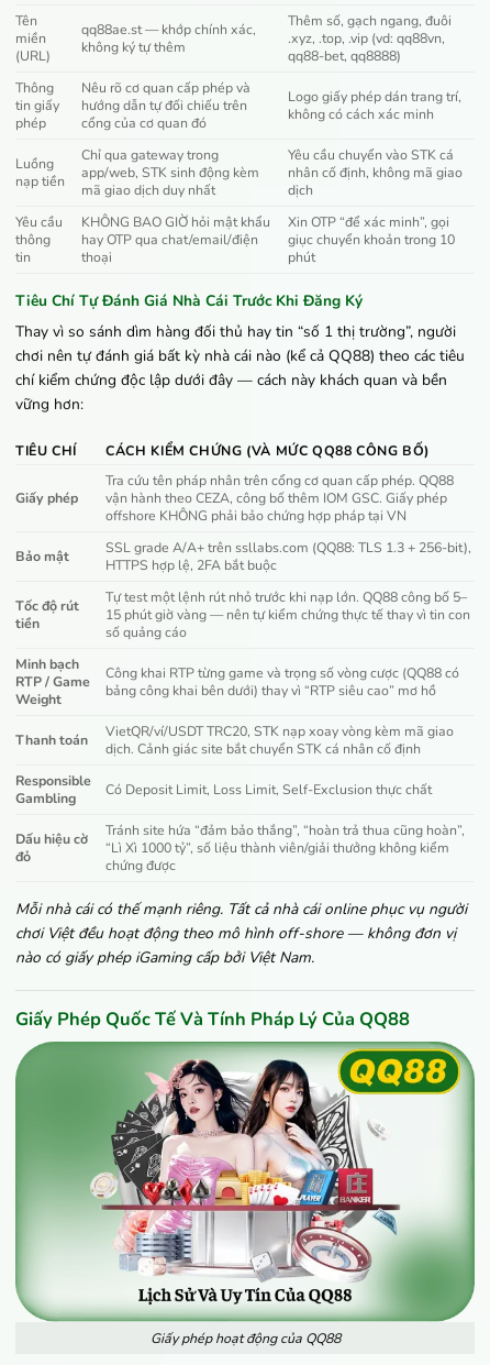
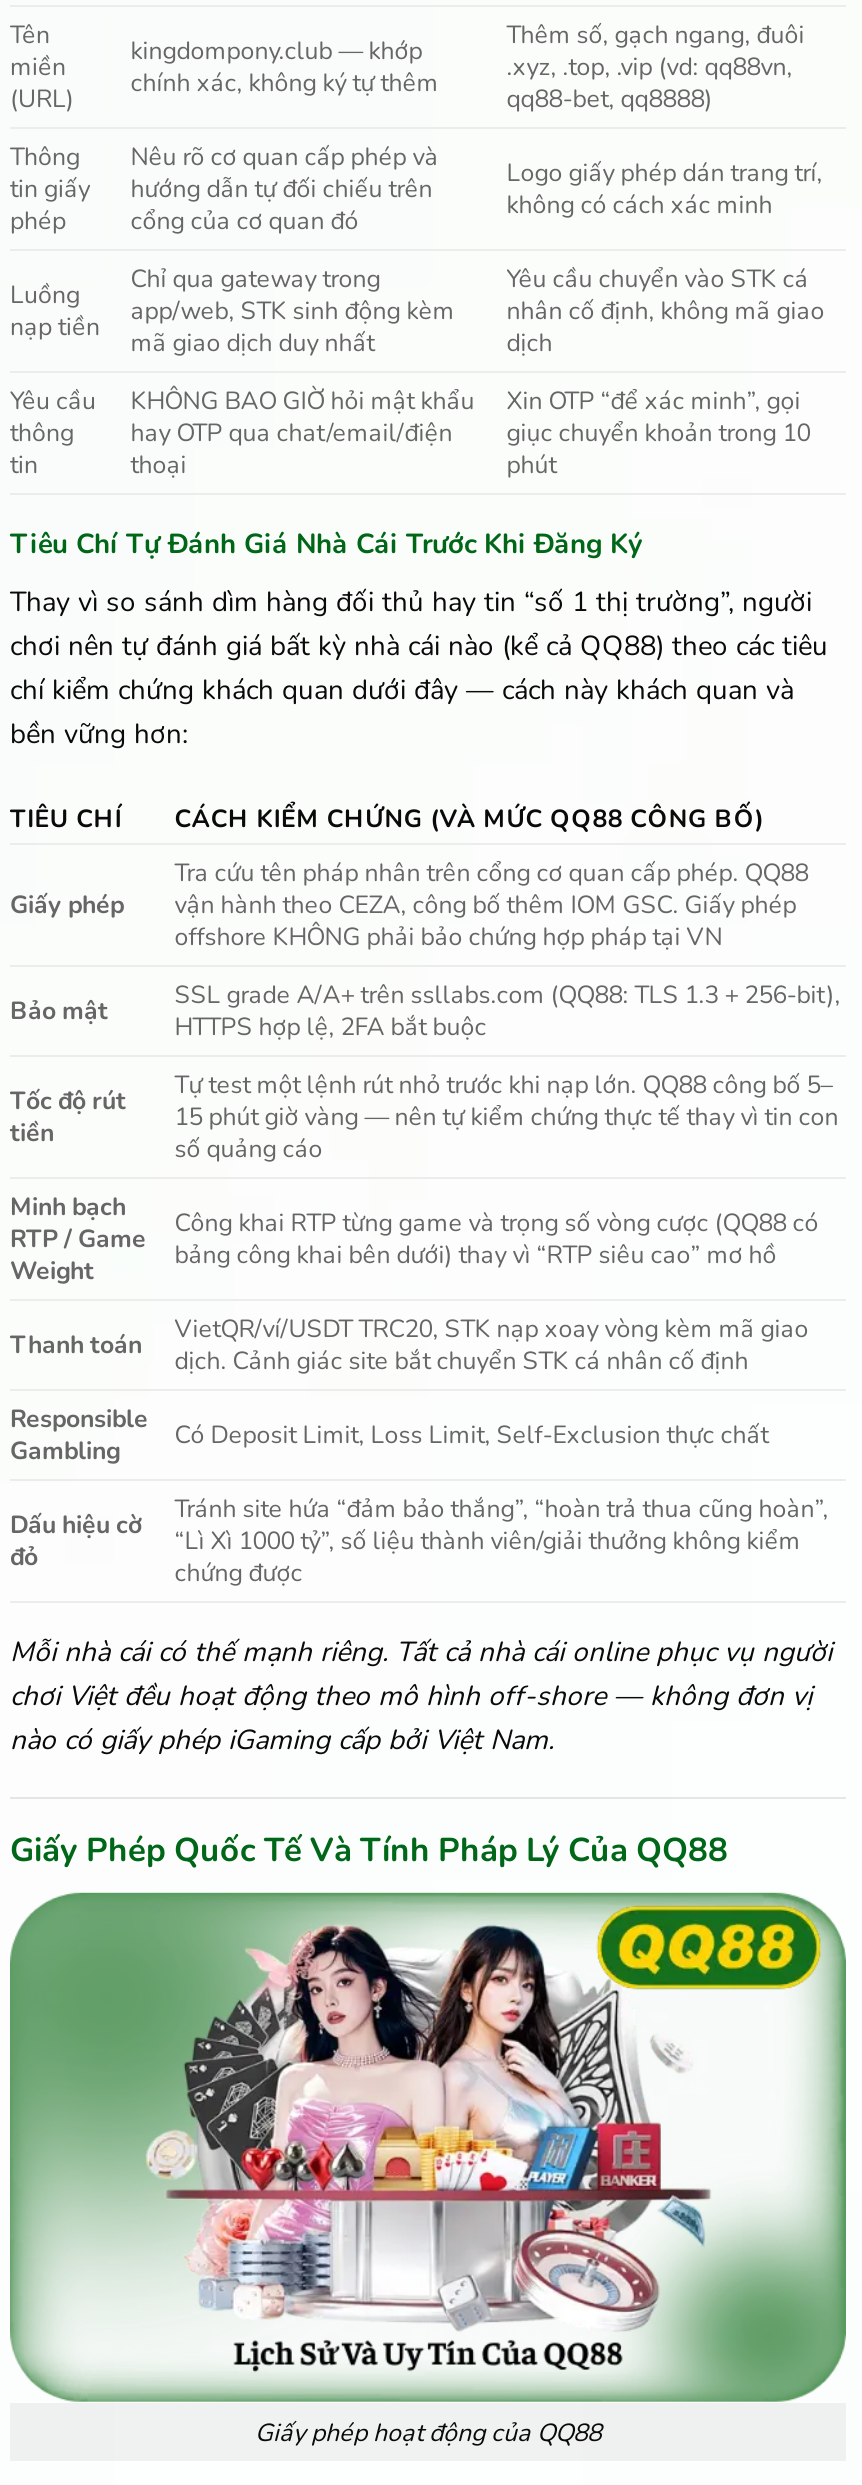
- qq88ae.st — khớp chính xác,
- không ký tự thêm
+ kingdompony.club — khớp
+ chính xác, không ký tự thêm

- chí kiểm chứng độc lập dưới đây — cách này khách quan và bền
- vững hơn:
+ chí kiểm chứng khách quan dưới đây — cách này khách quan và
+ bền vững hơn:
